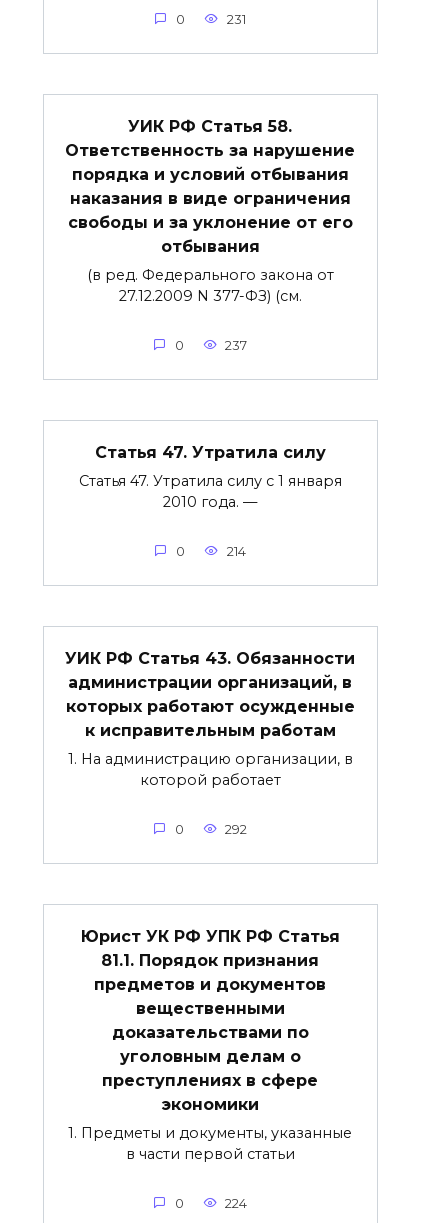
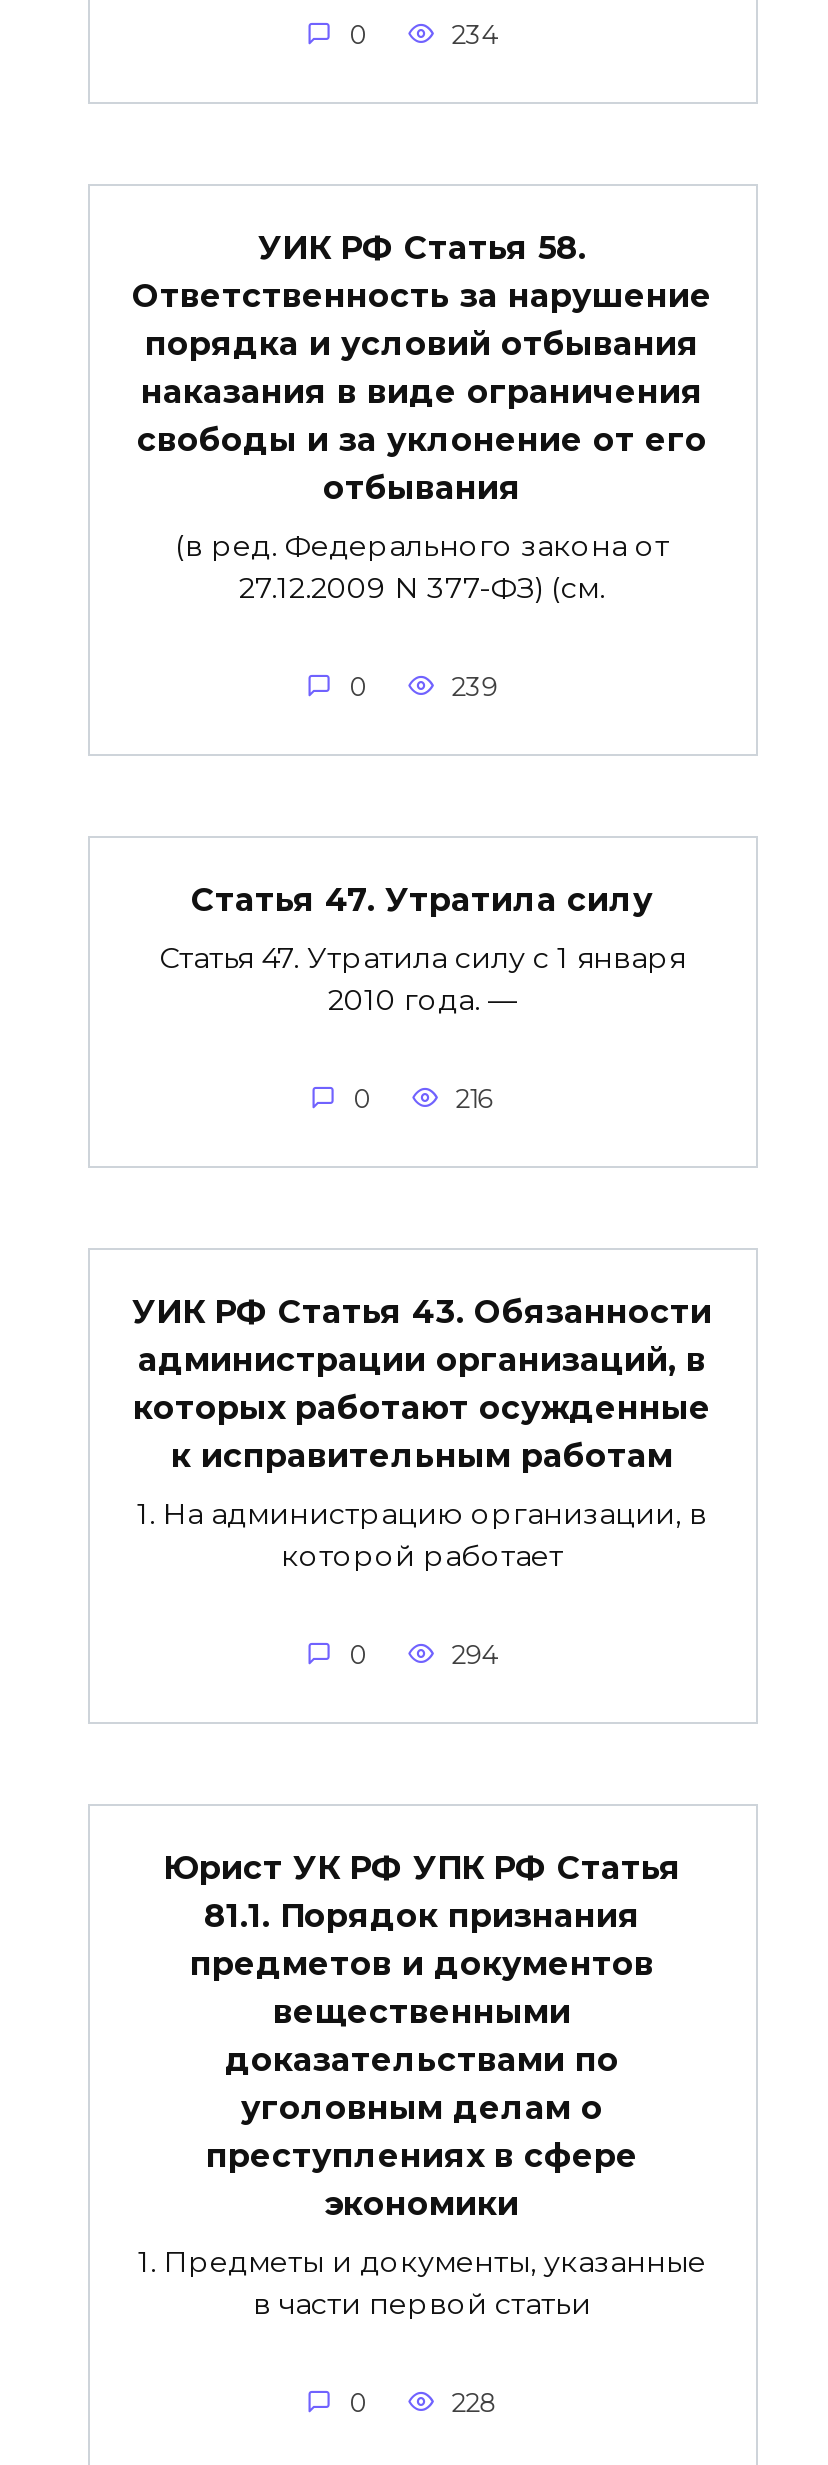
- 231
+ 234

- 237
+ 239

- 214
+ 216

- 292
+ 294

- 224
+ 228
